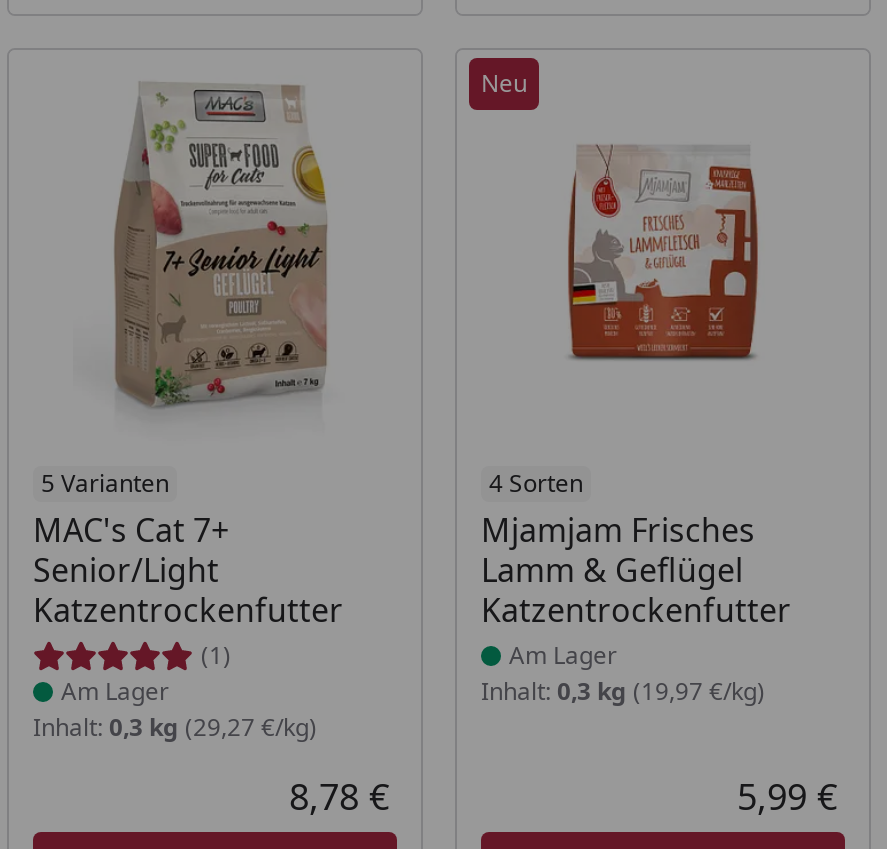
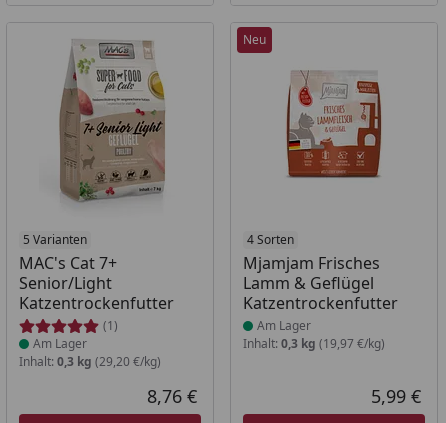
- Inhalt: 0,3 kg (29,27 €/kg)
+ Inhalt: 0,3 kg (29,20 €/kg)

- 8,78 €
+ 8,76 €
